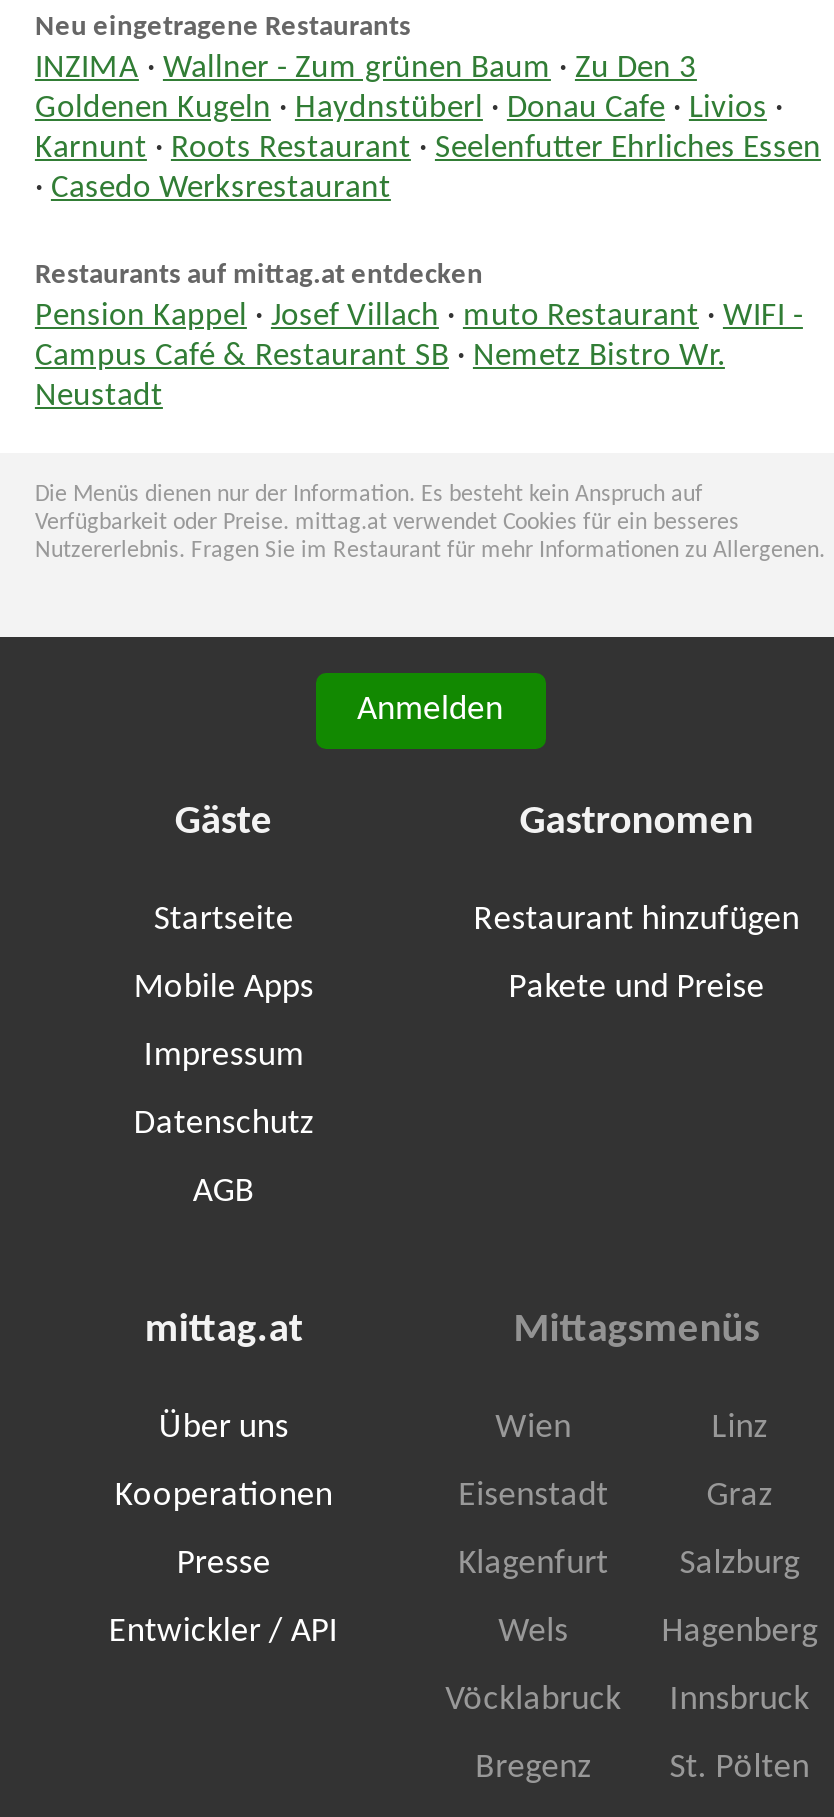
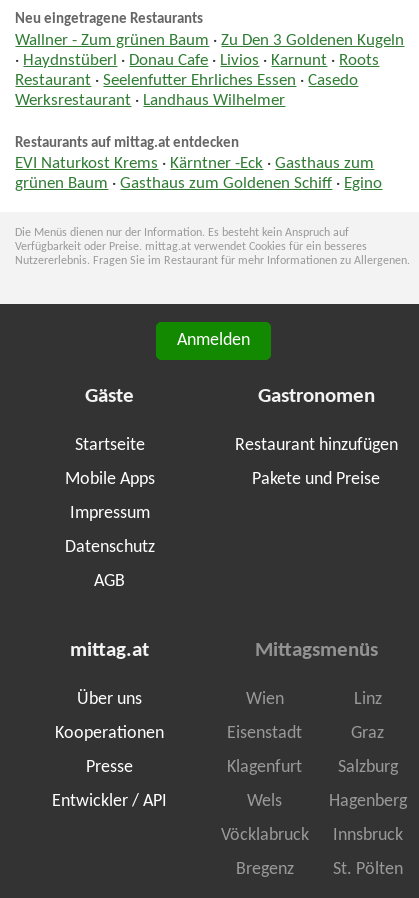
- INZIMA · Wallner - Zum grünen Baum · Zu Den 3
- Goldenen Kugeln · Haydnstüberl · Donau Cafe · Livios ·
- Karnunt · Roots Restaurant · Seelenfutter Ehrliches Essen
- · Casedo Werksrestaurant
+ Wallner - Zum grünen Baum · Zu Den 3 Goldenen Kugeln
+ · Haydnstüberl · Donau Cafe · Livios · Karnunt · Roots
+ Restaurant · Seelenfutter Ehrliches Essen · Casedo
+ Werksrestaurant · Landhaus Wilhelmer

- Pension Kappel · Josef Villach · muto Restaurant · WIFI -
- Campus Café & Restaurant SB · Nemetz Bistro Wr.
- Neustadt
+ EVI Naturkost Krems · Kärntner -Eck · Gasthaus zum
+ grünen Baum · Gasthaus zum Goldenen Schiff · Egino
